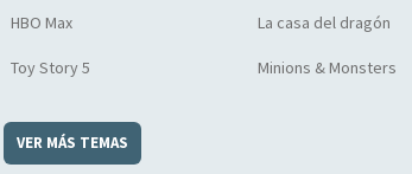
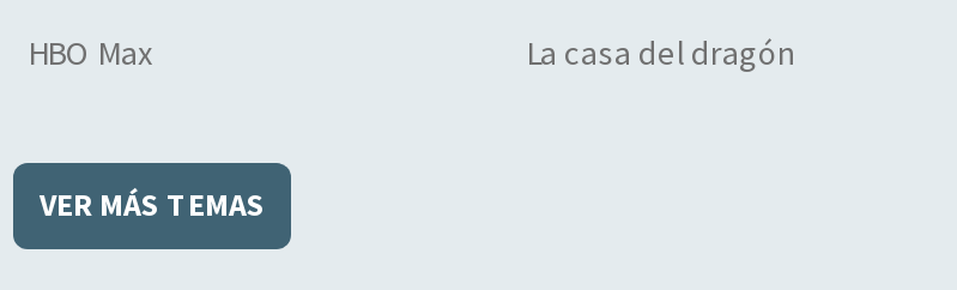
- Toy Story 5
- Minions & Monsters
